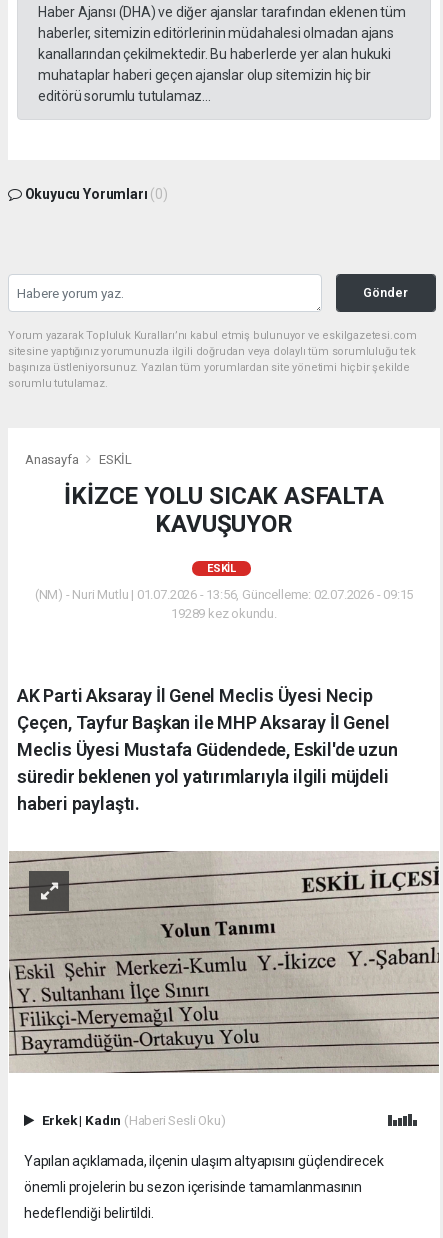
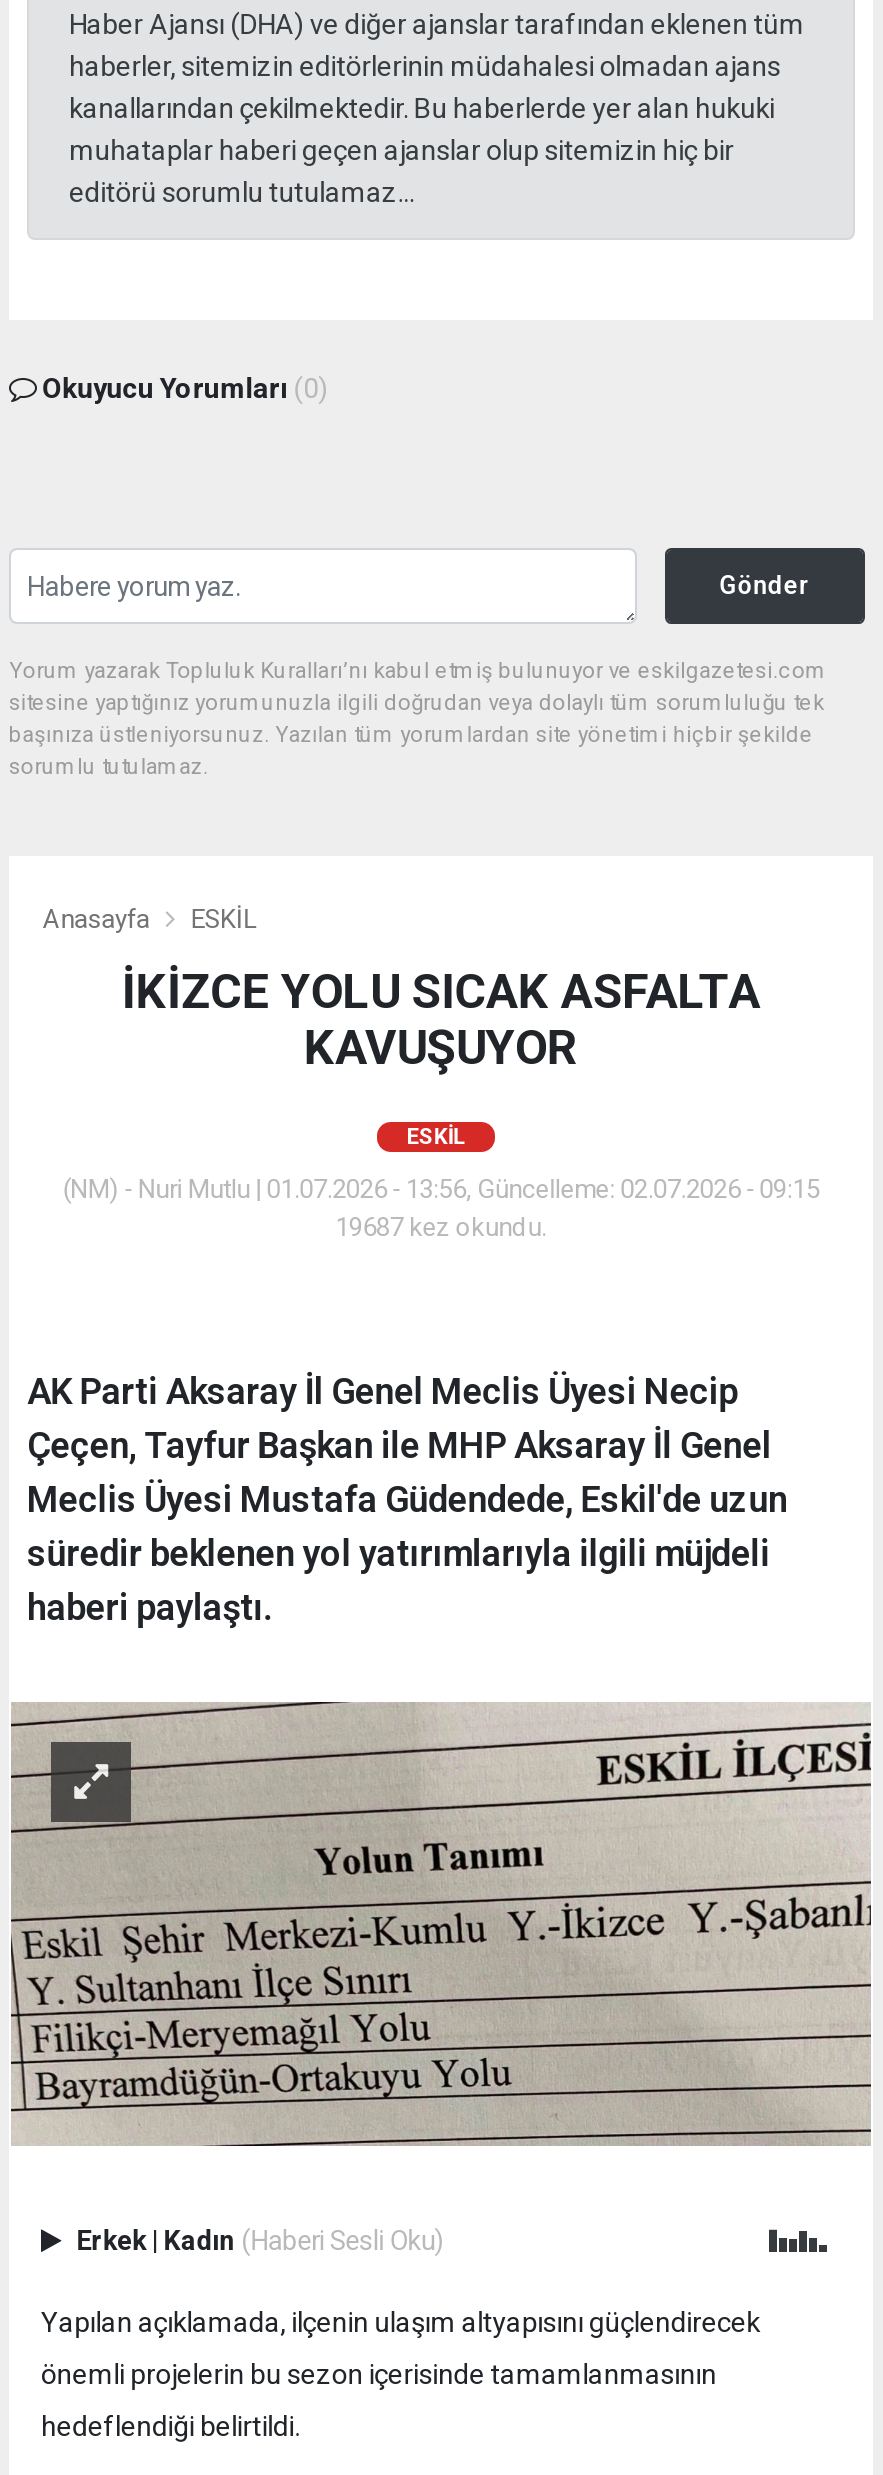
- 19289 kez okundu.
+ 19687 kez okundu.
